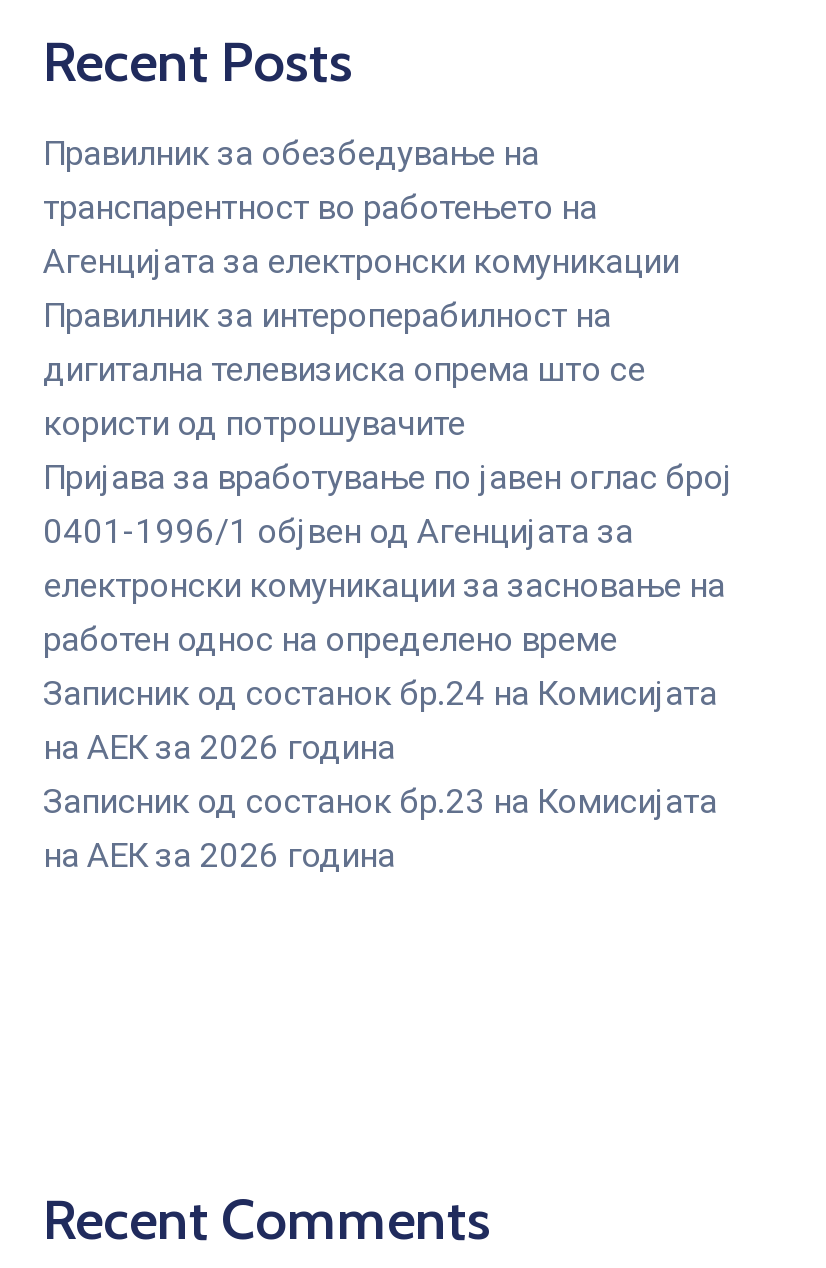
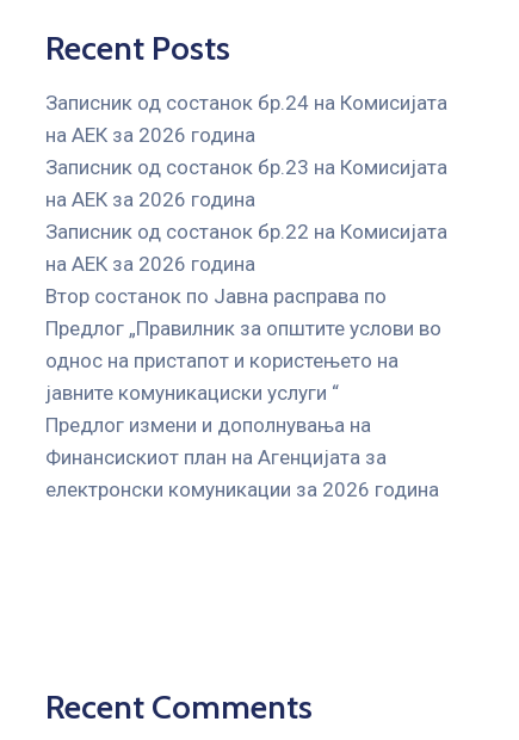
- Правилник за обезбедување на
- транспарентност во работењето на
- Агенцијата за електронски комуникации
- Правилник за интероперабилност на
- дигитална телевизиска опрема што се
- користи од потрошувачите
- Пријава за вработување по јавен оглас број
- 0401-1996/1 објвен од Агенцијата за
- електронски комуникации за засновање на
- работен однос на определено време

moved up: Записник од состанок бр.24 на Комисијата | на АЕК за 2026 година | Записник од состанок бр.23 на Комисијата | на АЕК за 2026 година

+ Записник од состанок бр.22 на Комисијата
+ на АЕК за 2026 година
+ Втор состанок по Јавна расправа по
+ Предлог „Правилник за општите услови во
+ однос на пристапот и користењето на
+ јавните комуникациски услуги “
+ Предлог измени и дополнувања на
+ Финансискиот план на Агенцијата за
+ електронски комуникации за 2026 година
